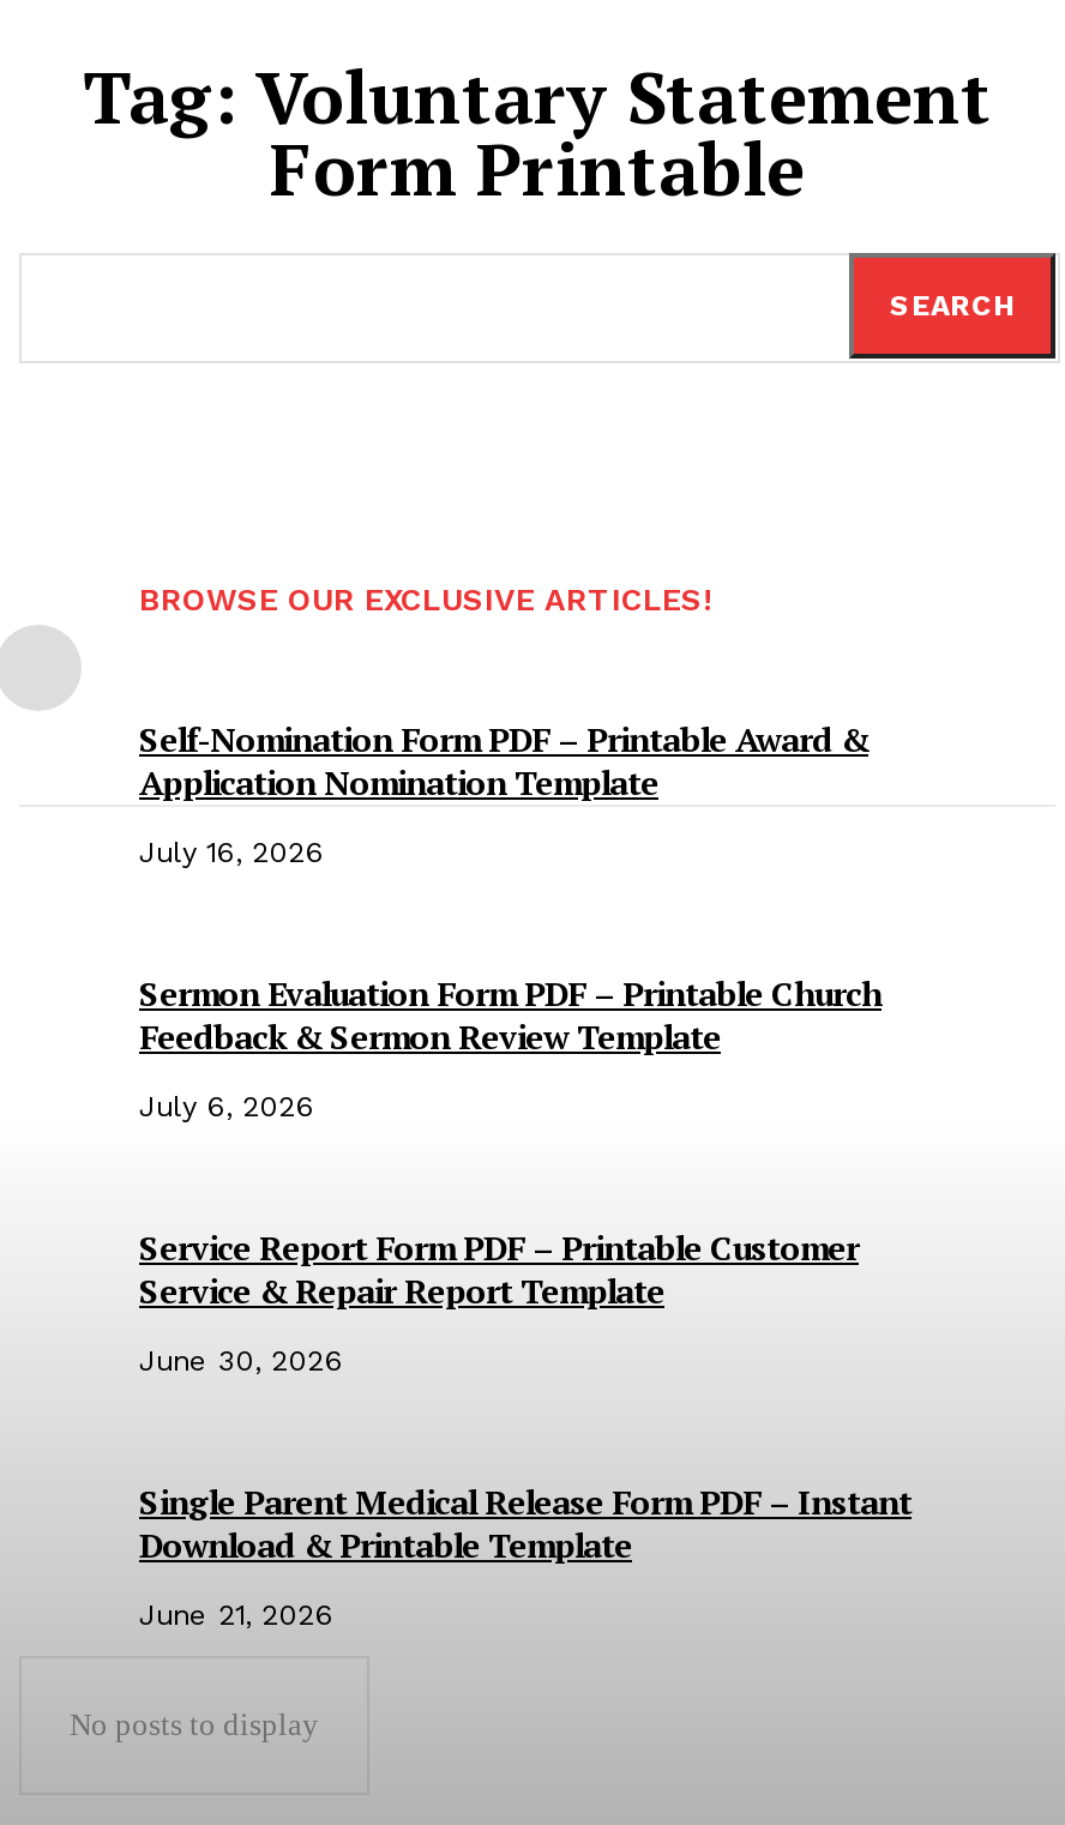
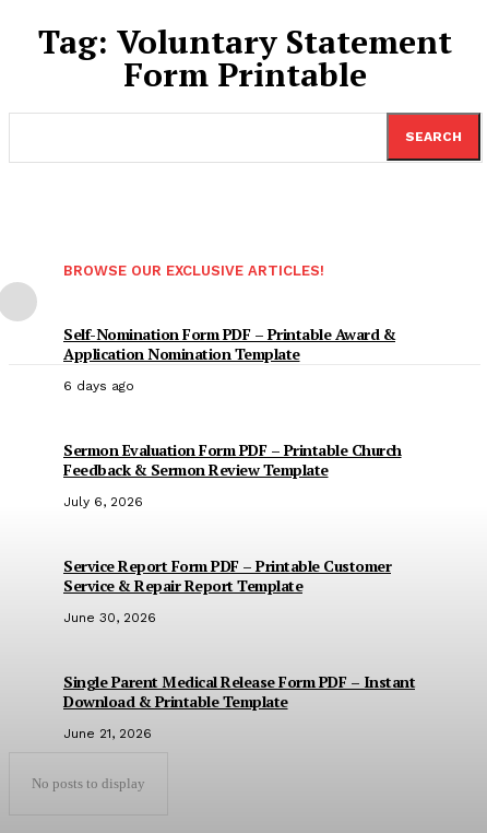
- July 16, 2026
+ 6 days ago
